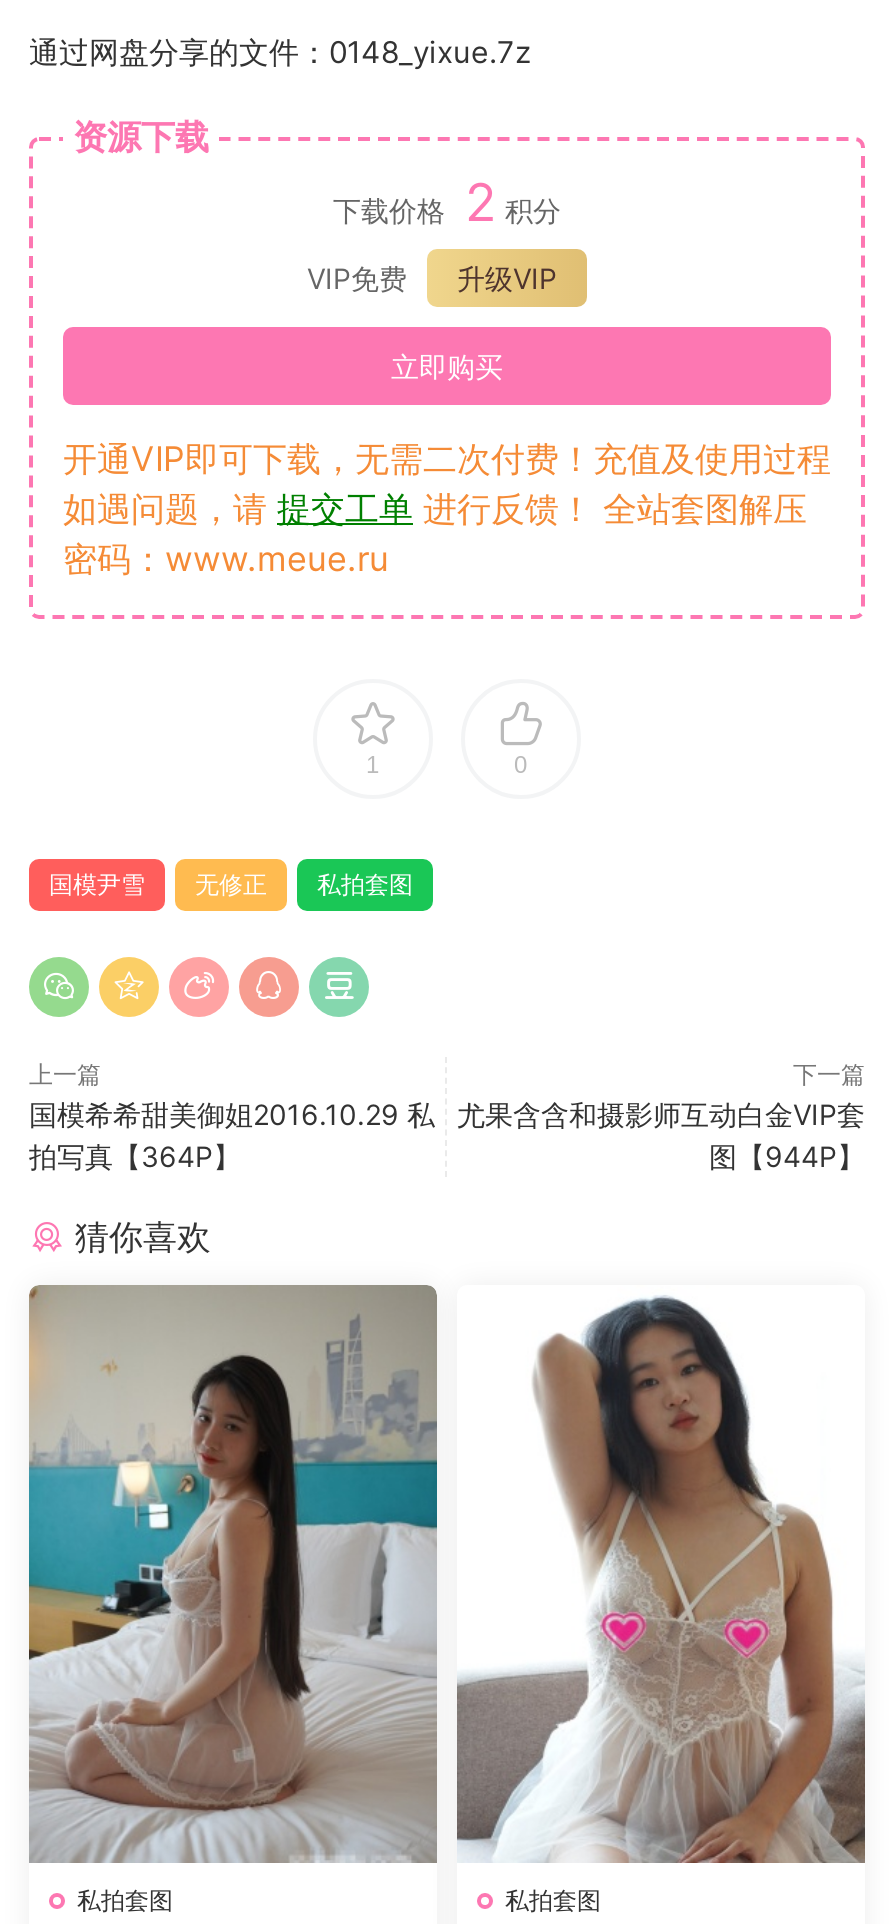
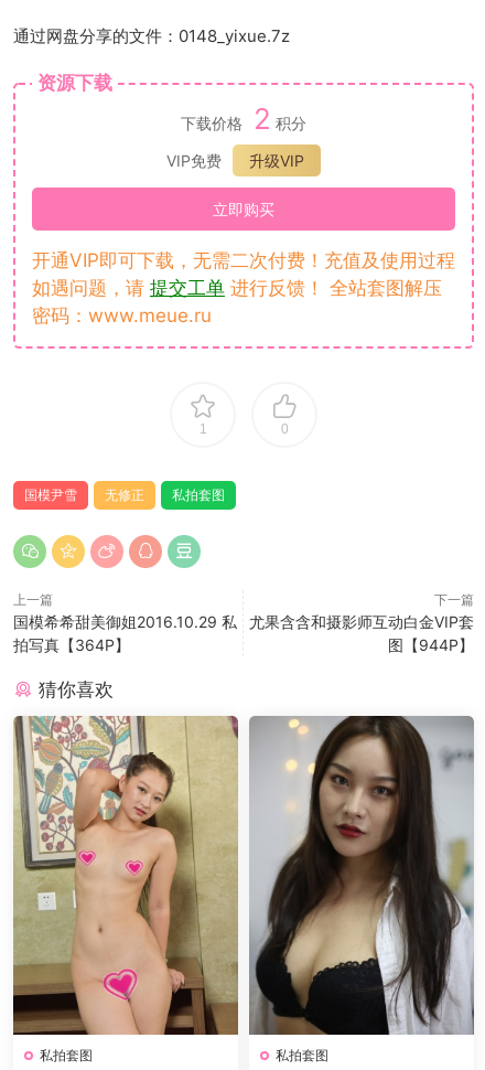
- [image]
+ [image]

- [image]
+ [image]
